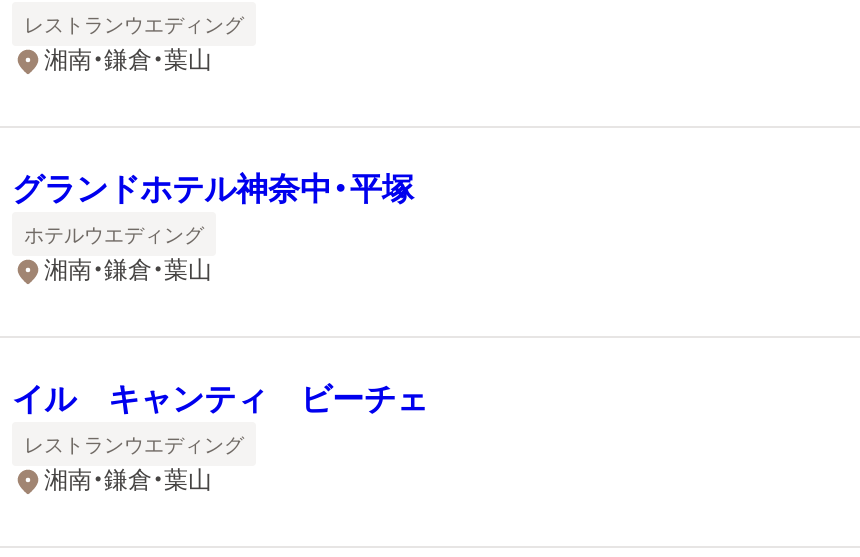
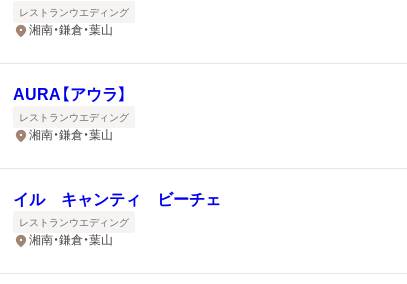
- グランドホテル神奈中・平塚
+ AURA【アウラ】

- ホテルウエディング
+ レストランウエディング
